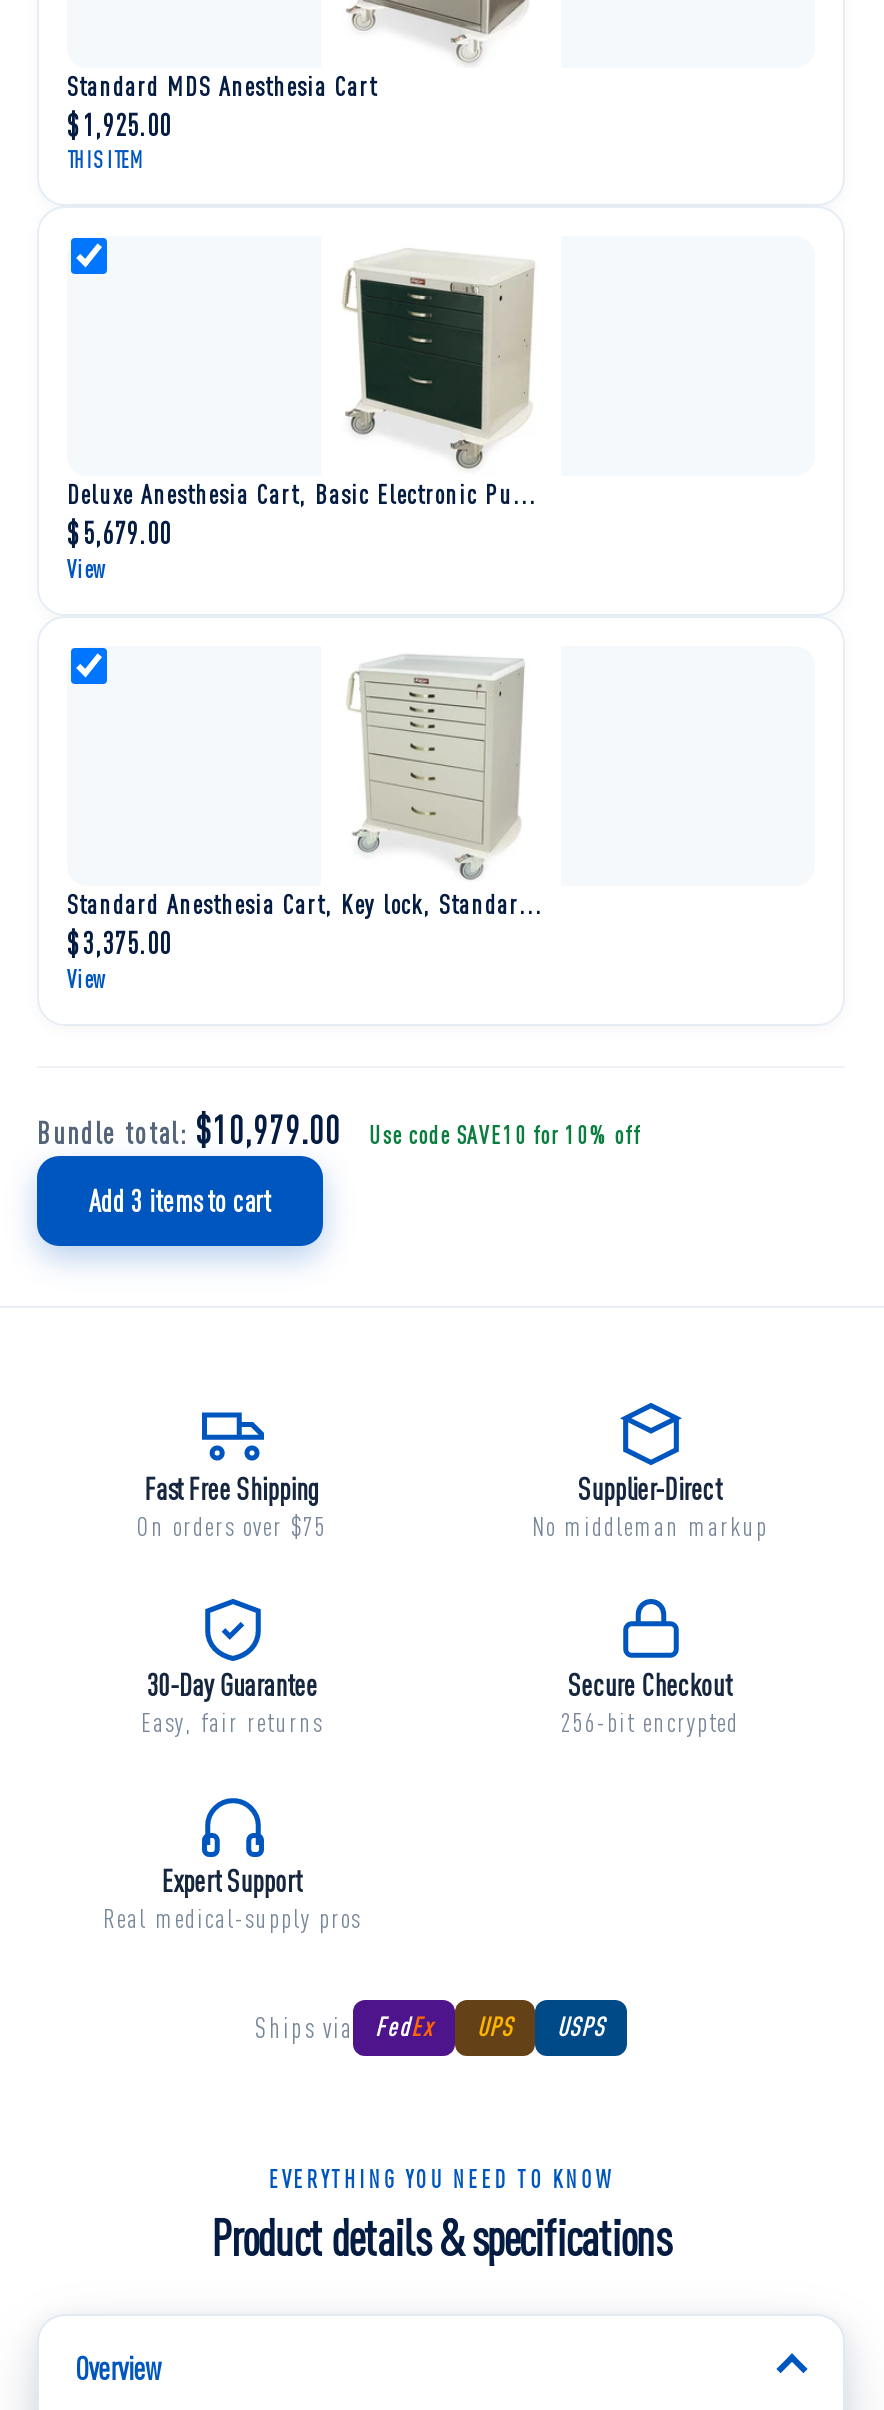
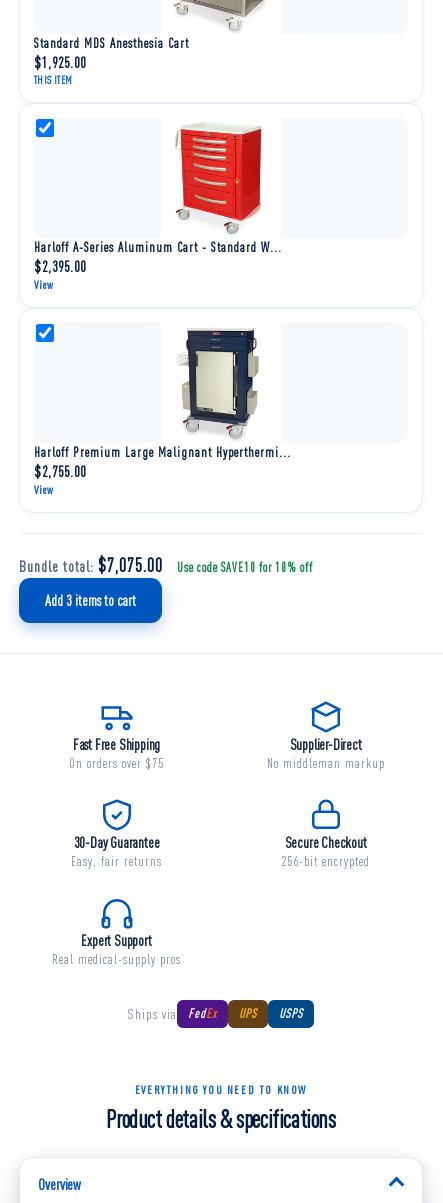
- [image]
- Deluxe Anesthesia Cart, Basic Electronic Pu...
- $5,679.00
+ [image]
+ Harloff A-Series Aluminum Cart - Standard W...
+ $2,395.00

- [image]
- Standard Anesthesia Cart, Key lock, Standar...
- $3,375.00
+ [image]
+ Harloff Premium Large Malignant Hyperthermi...
+ $2,755.00

- Bundle total: $10,979.00 Use code SAVE10 for 10% off
+ Bundle total: $7,075.00 Use code SAVE10 for 10% off
